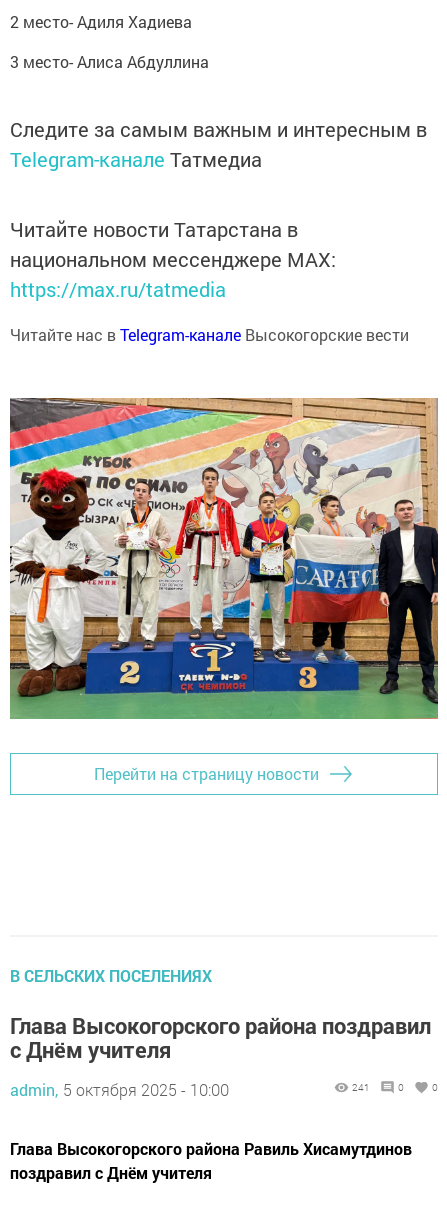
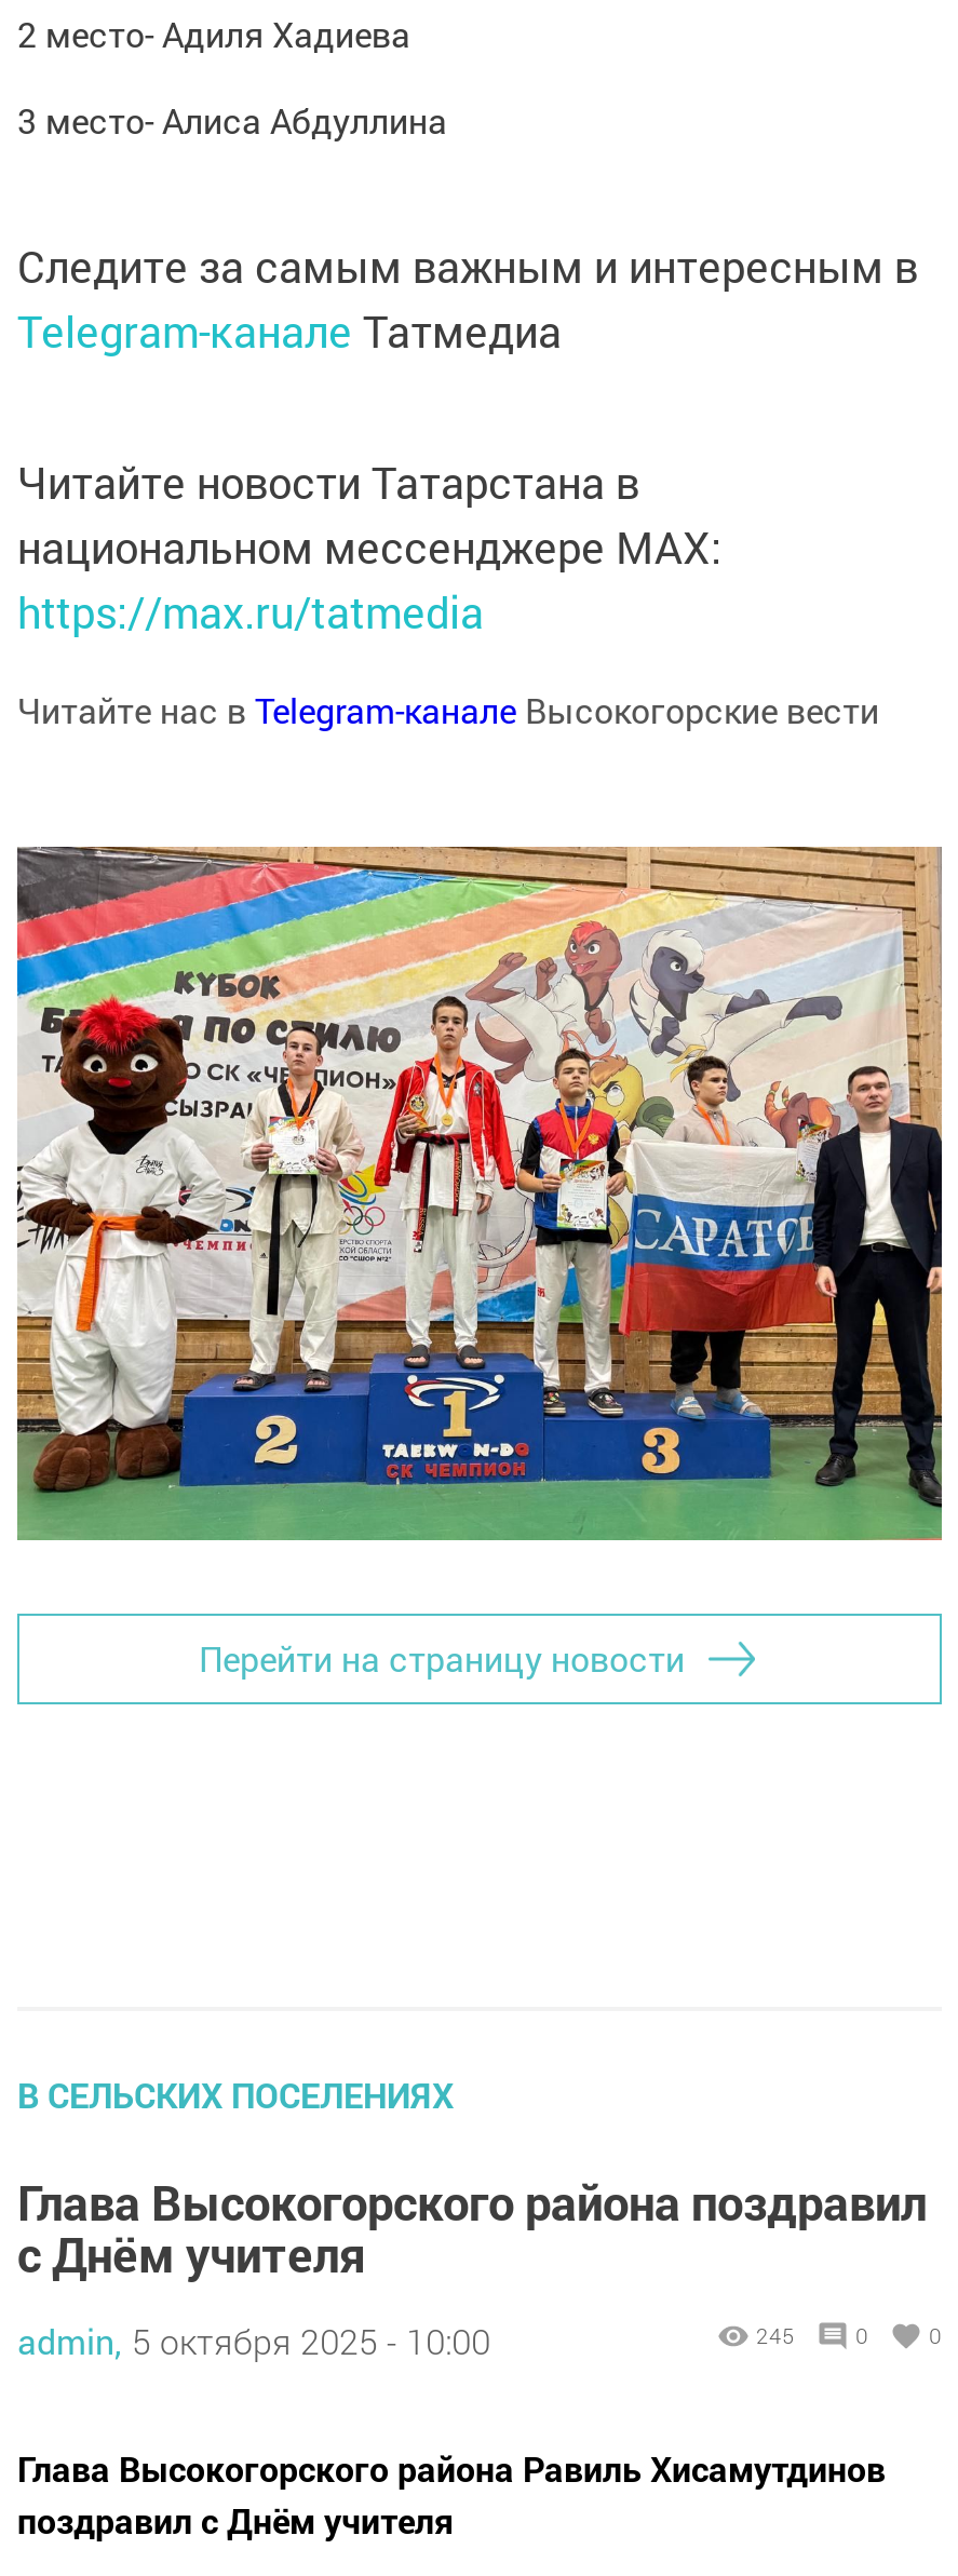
- 241
+ 245
